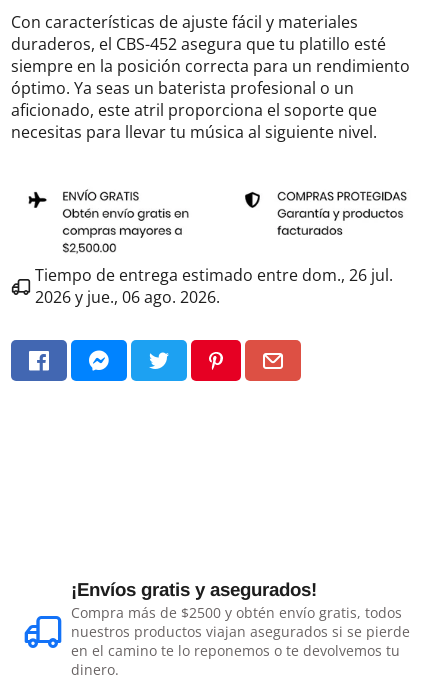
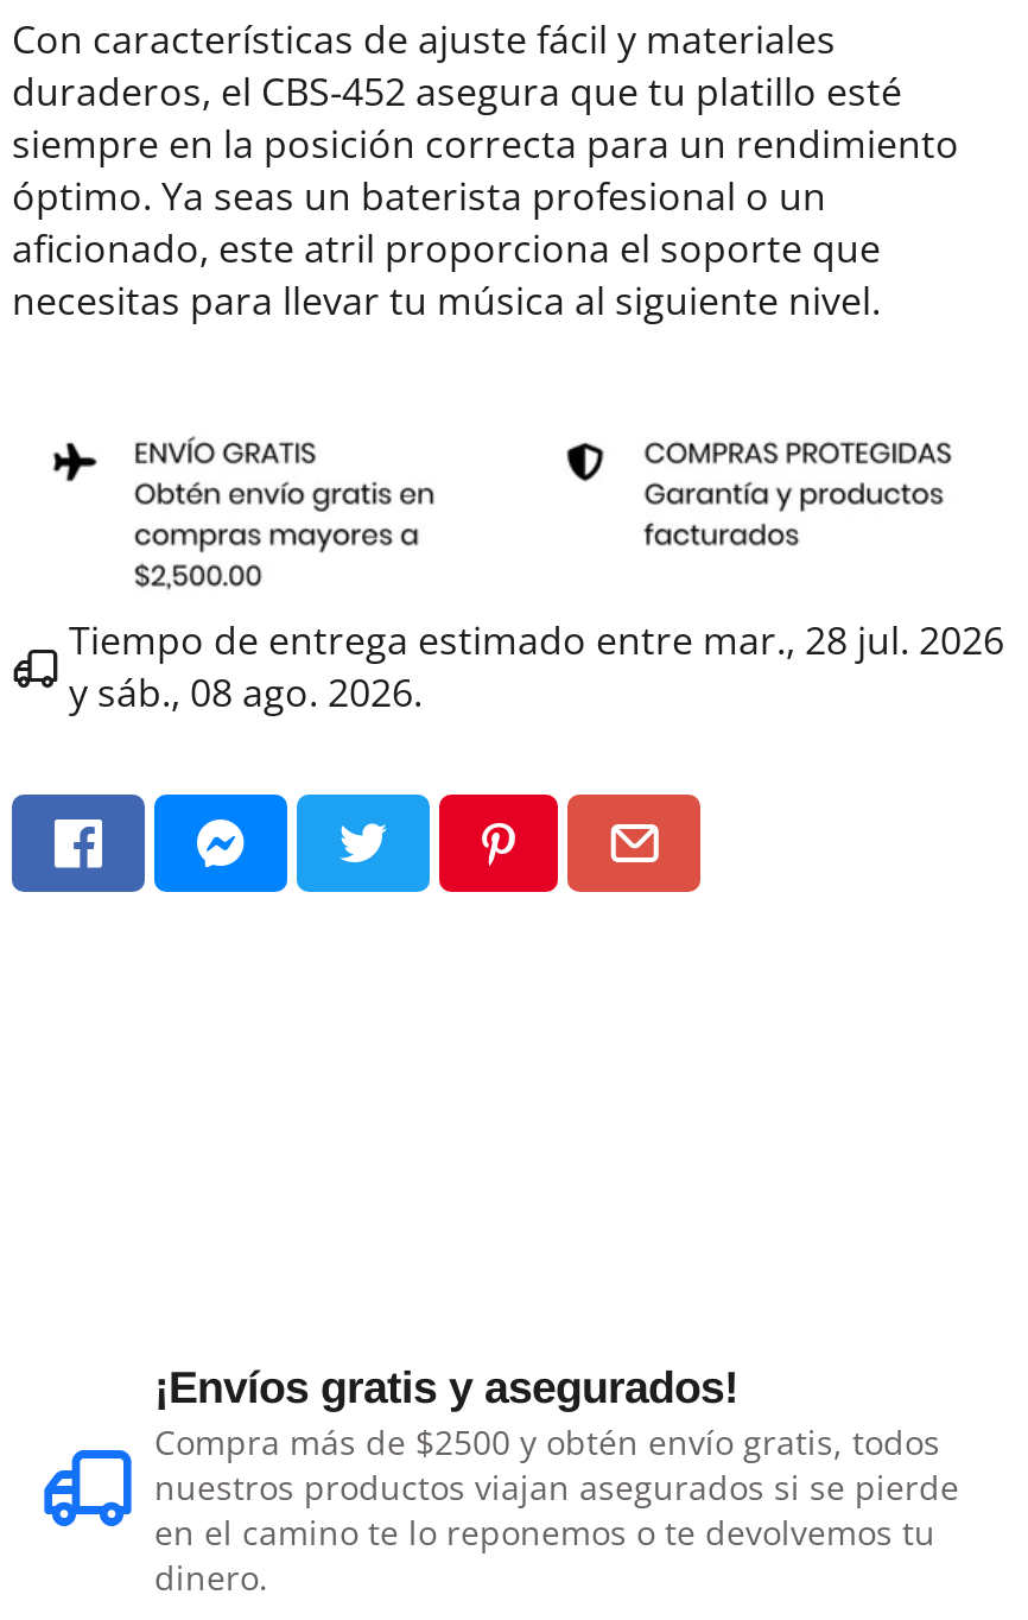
- Tiempo de entrega estimado entre dom., 26 jul.
- 2026 y jue., 06 ago. 2026.
+ Tiempo de entrega estimado entre mar., 28 jul. 2026
+ y sáb., 08 ago. 2026.
